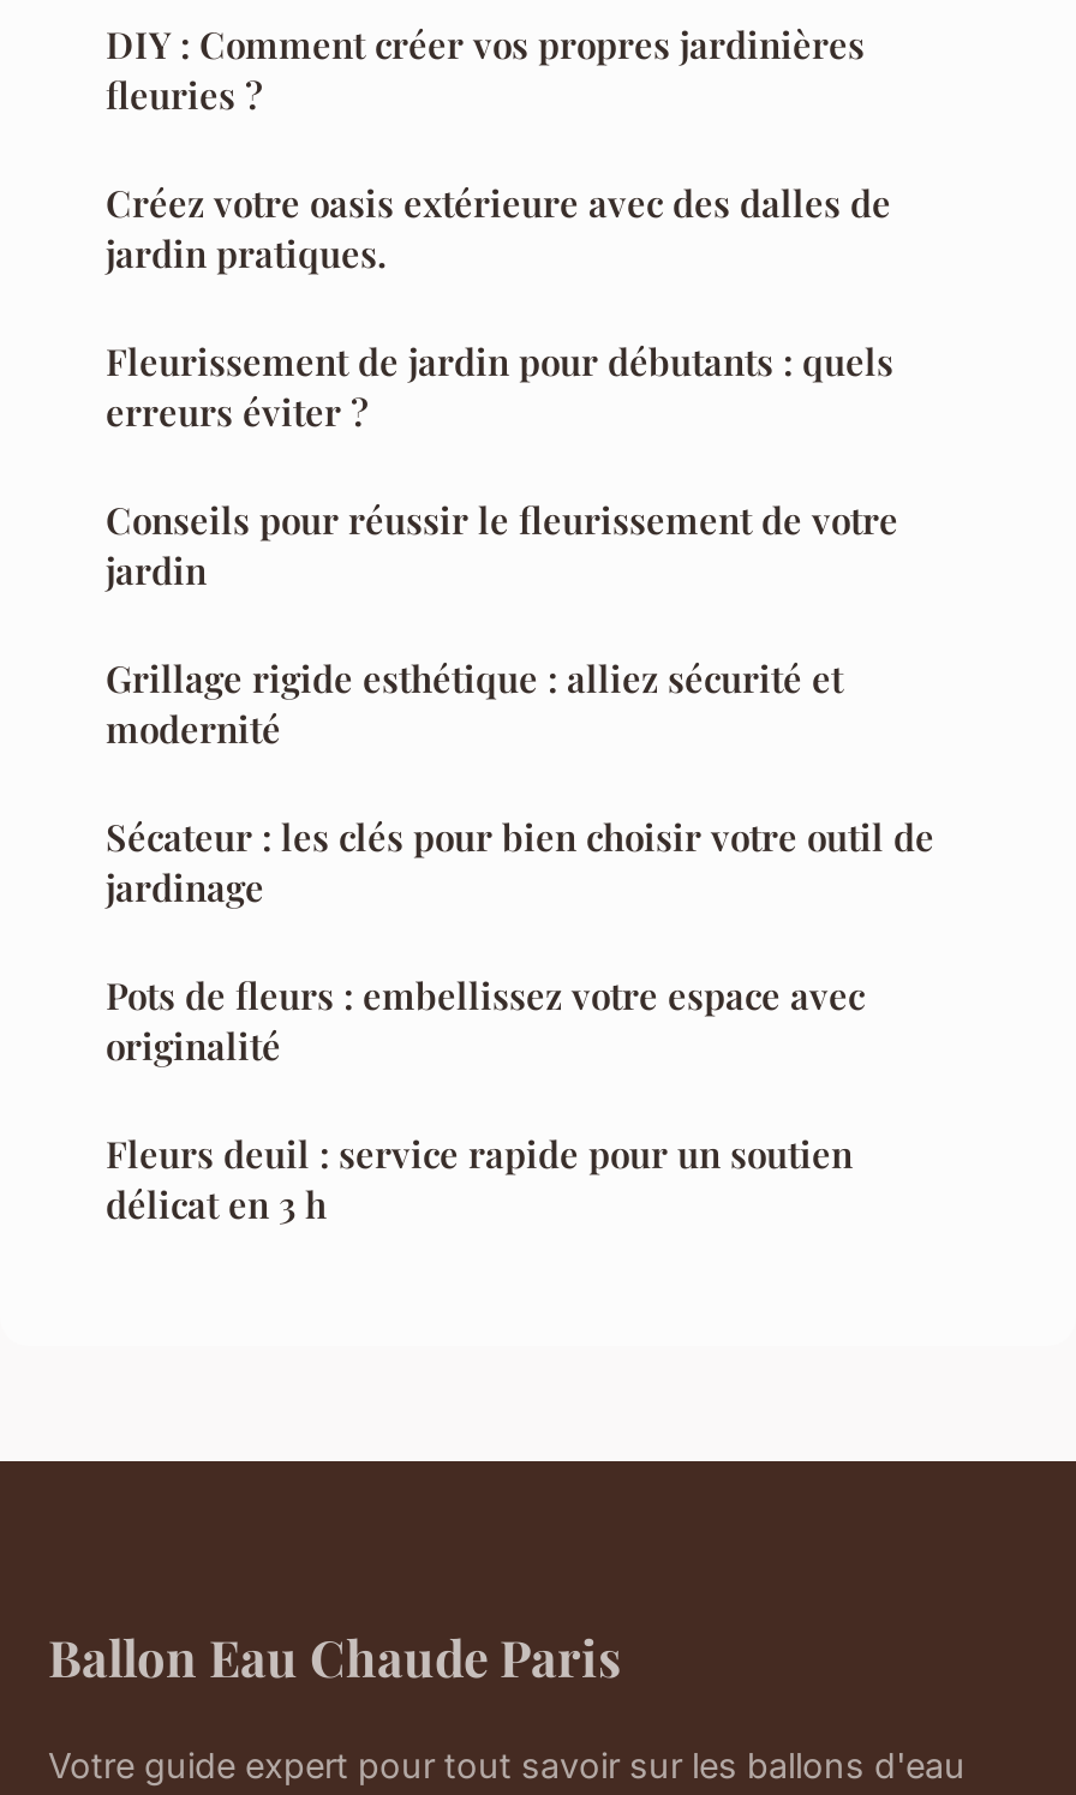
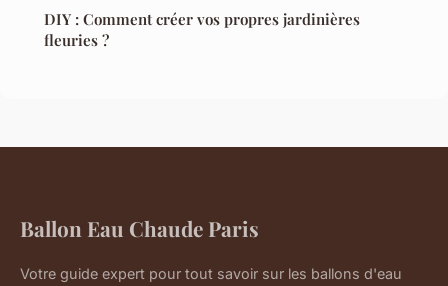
- Créez votre oasis extérieure avec des dalles de
- jardin pratiques.
- Fleurissement de jardin pour débutants : quels
- erreurs éviter ?
- Conseils pour réussir le fleurissement de votre
- jardin
- Grillage rigide esthétique : alliez sécurité et
- modernité
- Sécateur : les clés pour bien choisir votre outil de
- jardinage
- Pots de fleurs : embellissez votre espace avec
- originalité
- Fleurs deuil : service rapide pour un soutien
- délicat en 3 h
